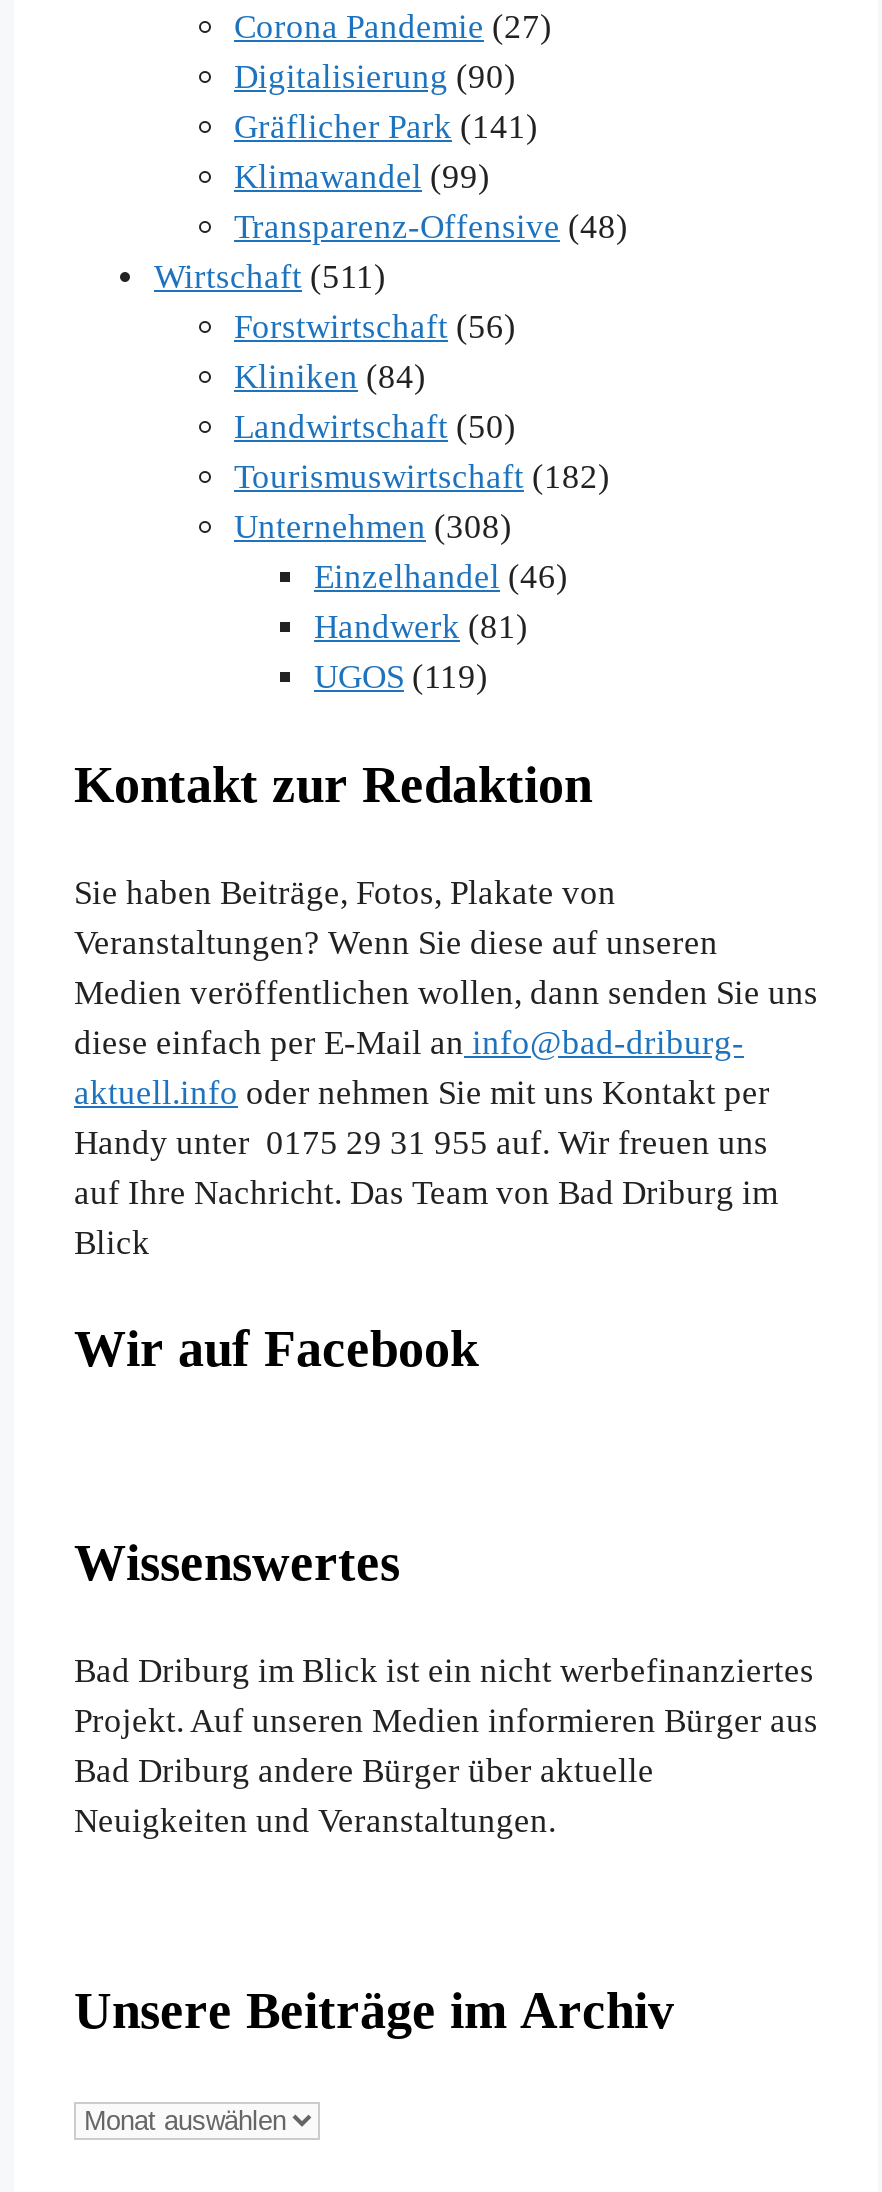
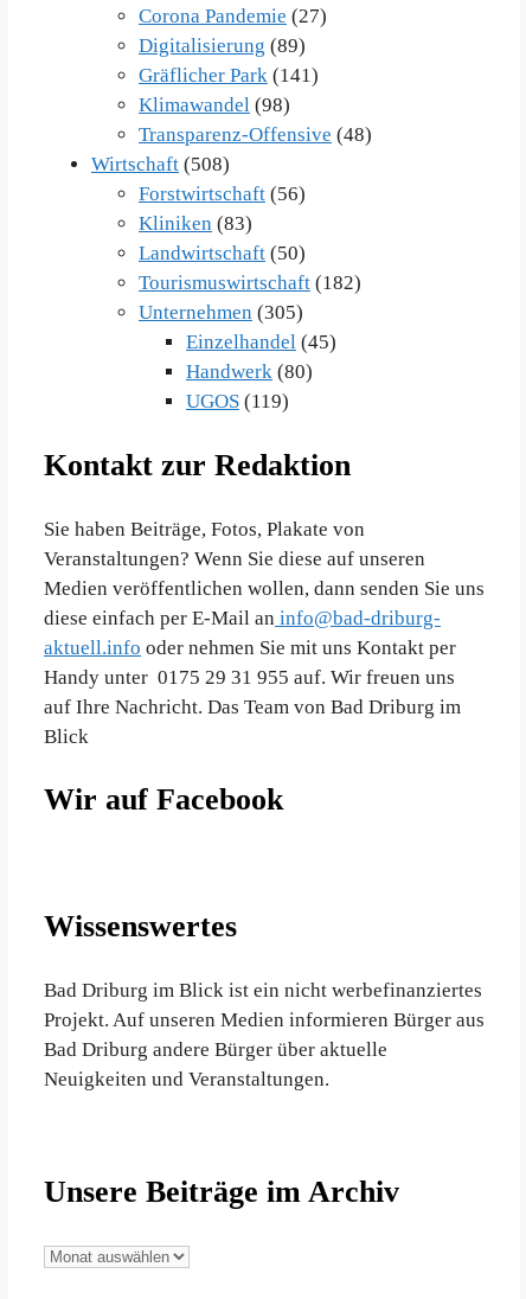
- Digitalisierung (90)
+ Digitalisierung (89)

- Klimawandel (99)
+ Klimawandel (98)

- Wirtschaft (511)
+ Wirtschaft (508)

- Kliniken (84)
+ Kliniken (83)

- Unternehmen (308)
+ Unternehmen (305)

- Einzelhandel (46)
+ Einzelhandel (45)

- Handwerk (81)
+ Handwerk (80)
